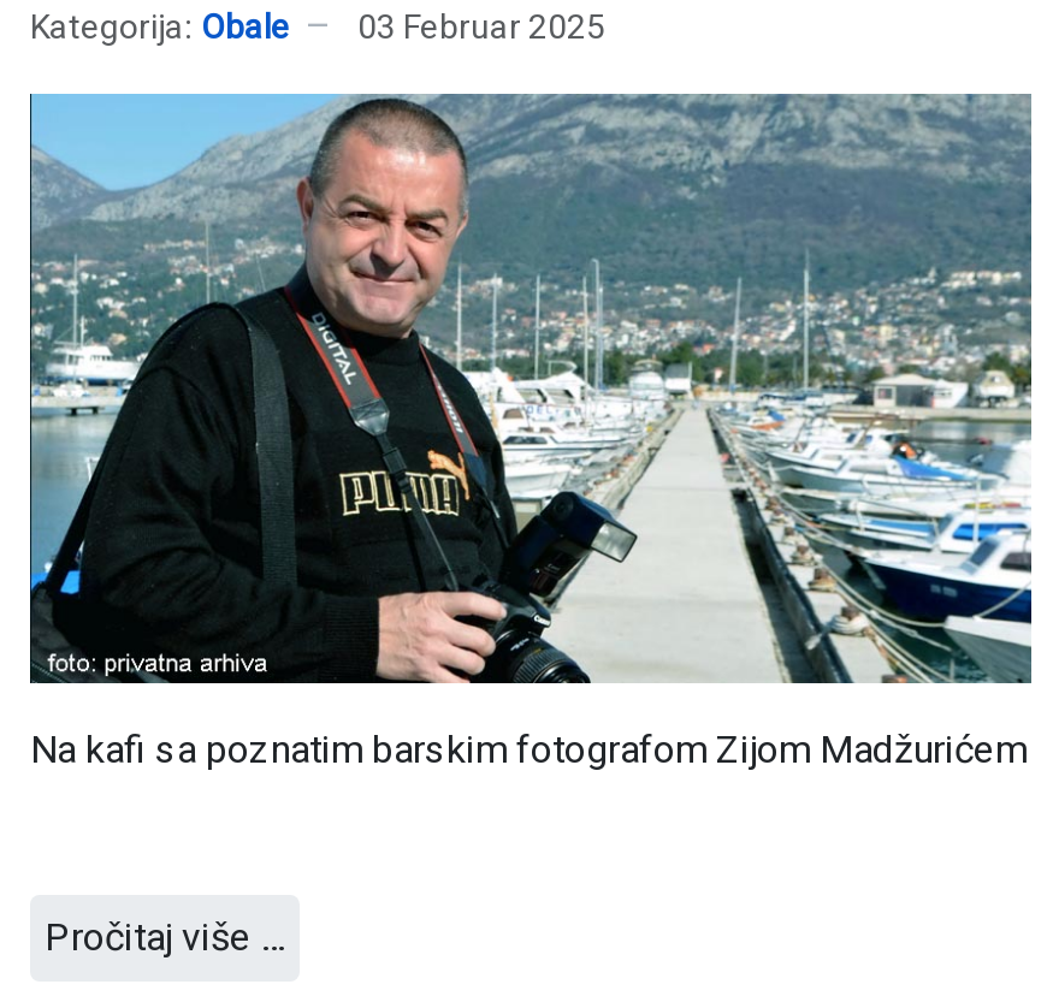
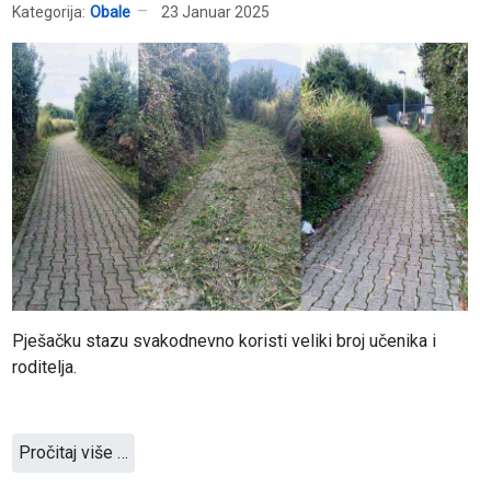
- Kategorija: Obale 03 Februar 2025
+ Kategorija: Obale 23 Januar 2025

- [image]
- Na kafi sa poznatim barskim fotografom Zijom Madžurićem
+ [image]
+ Pješačku stazu svakodnevno koristi veliki broj učenika i
+ roditelja.
